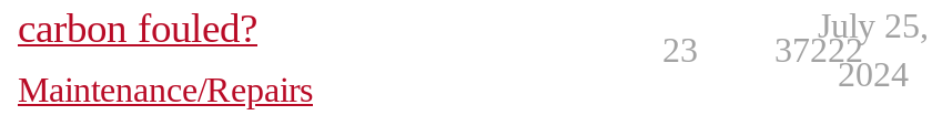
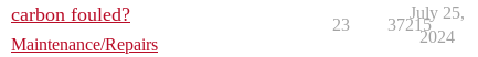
- 37222
+ 37215
